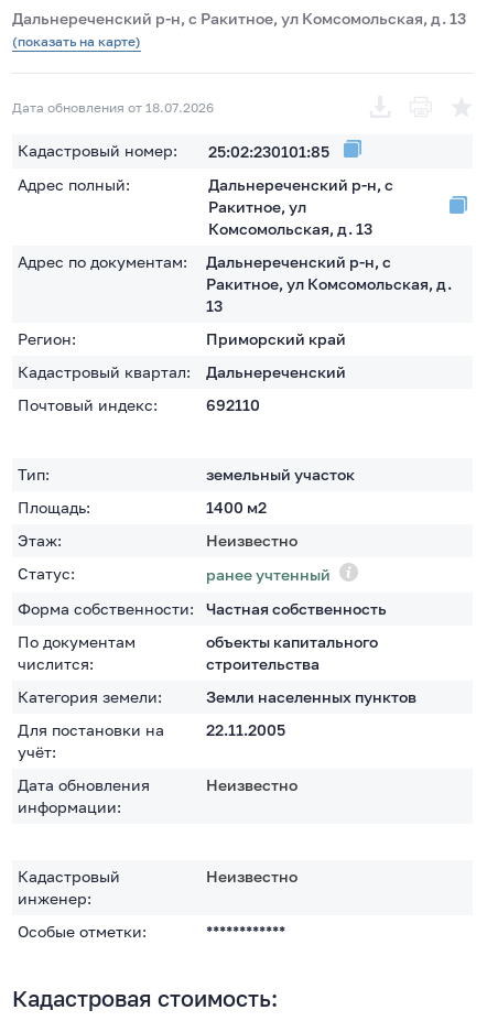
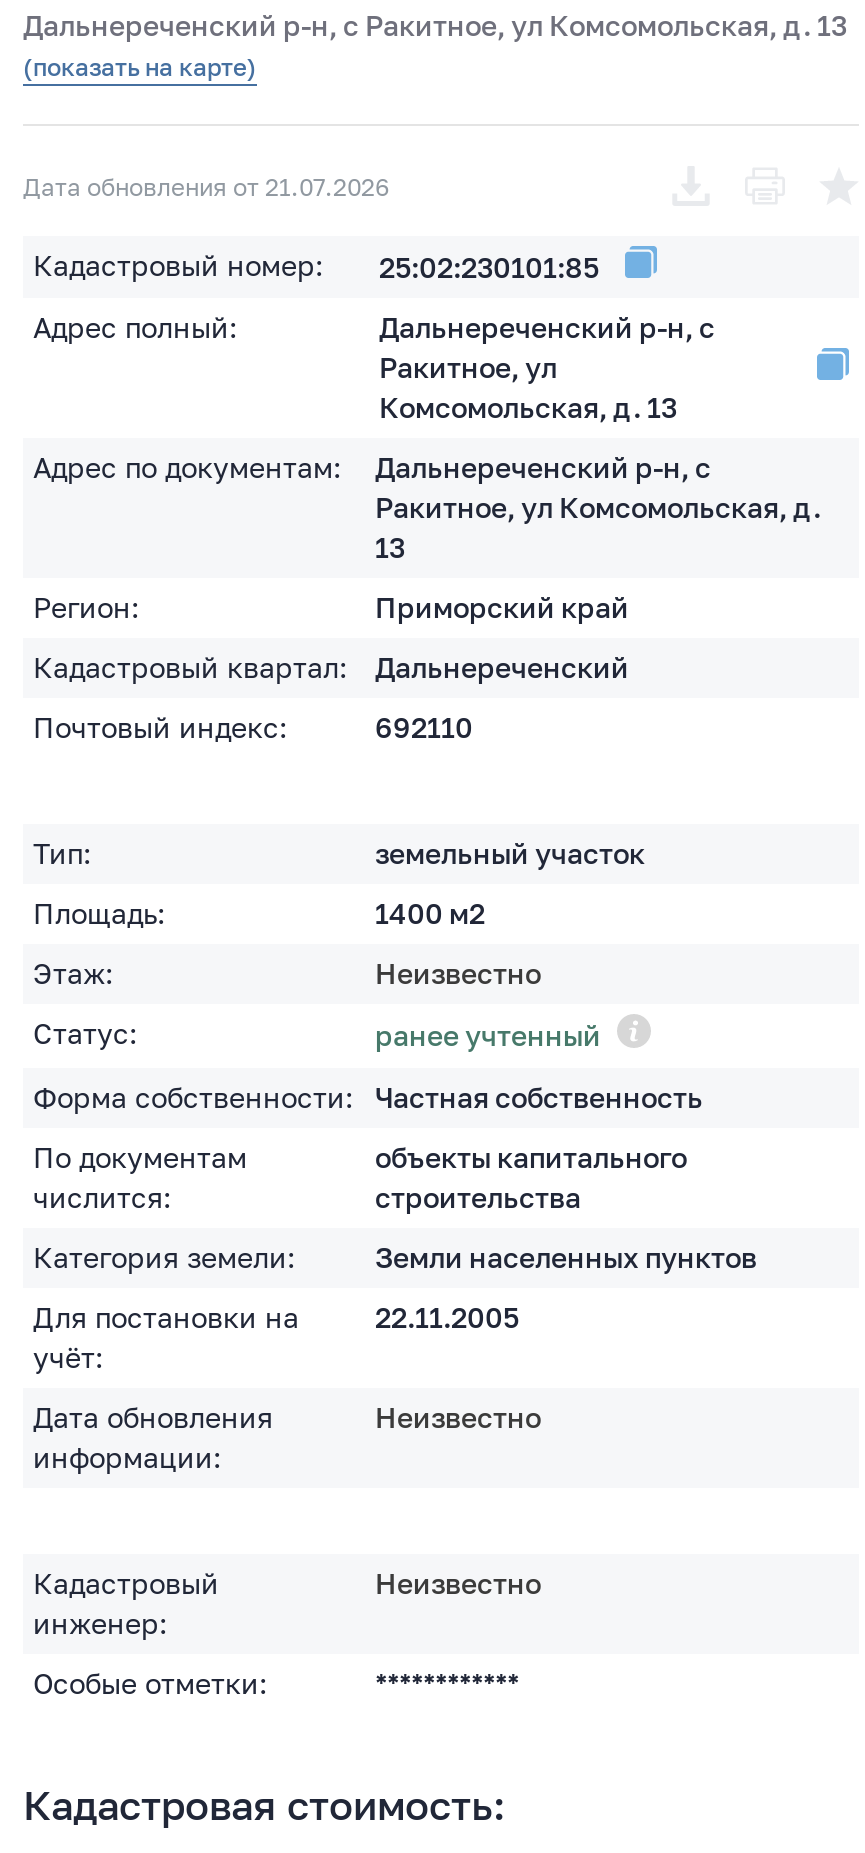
- Дата обновления от 18.07.2026
+ Дата обновления от 21.07.2026
